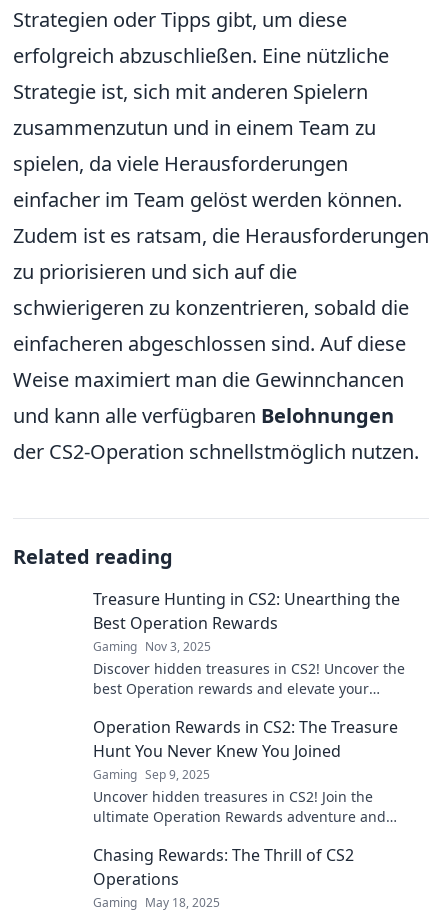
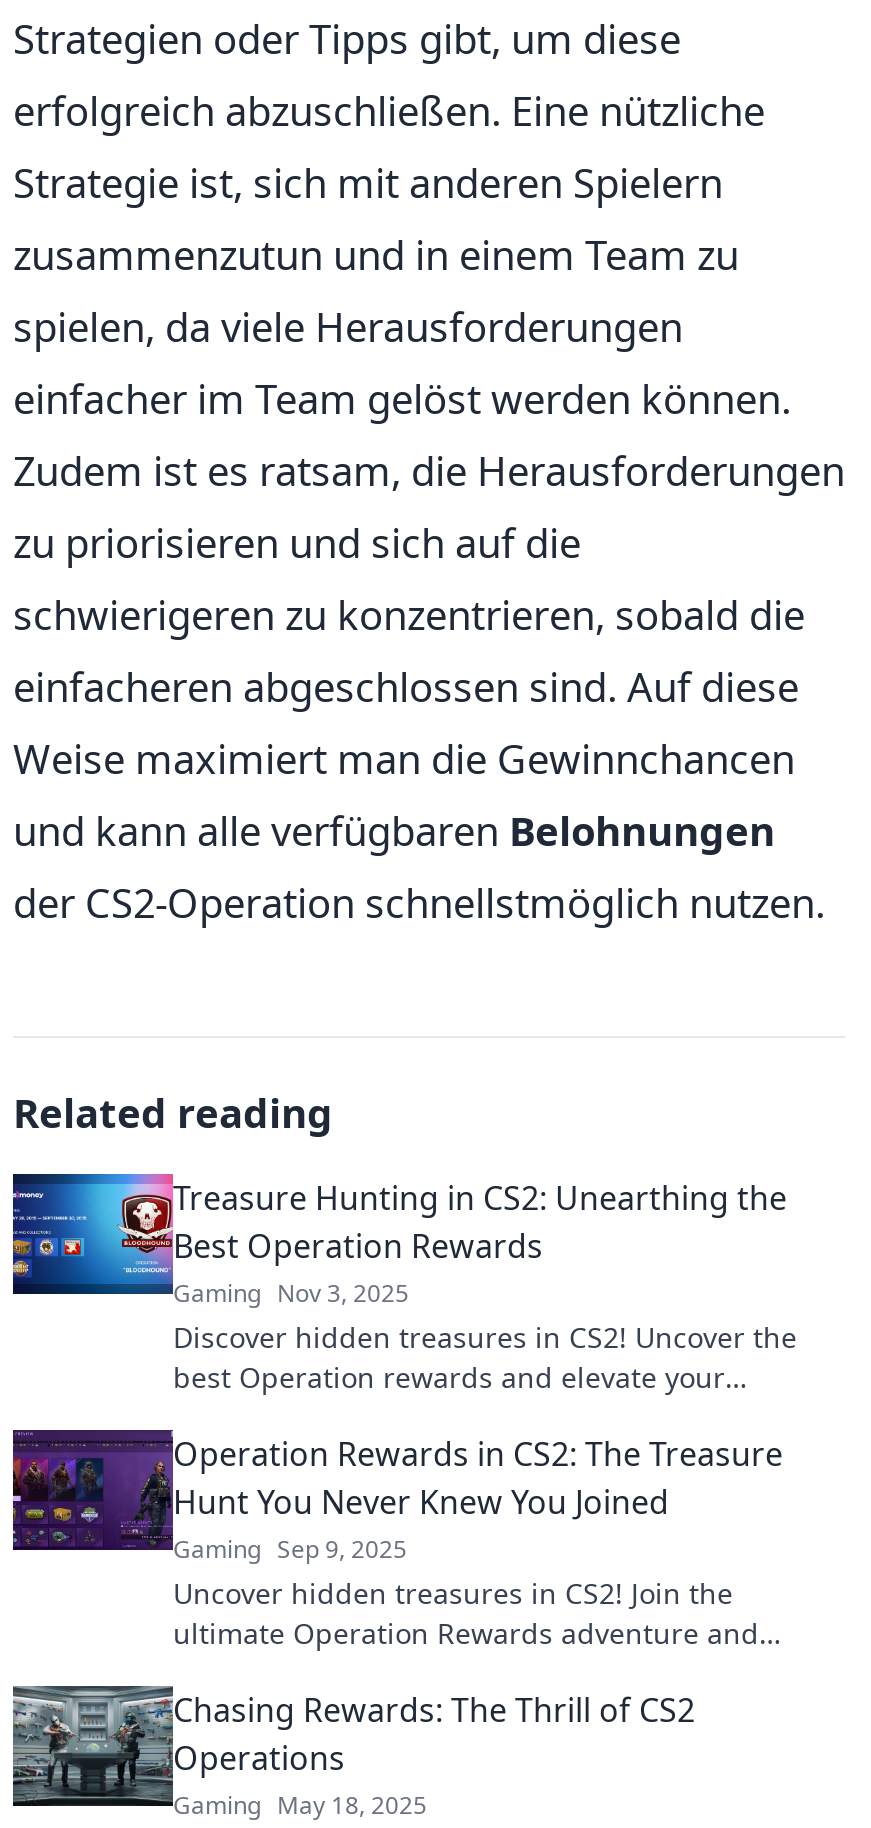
+ [image]

+ [image]

+ [image]
